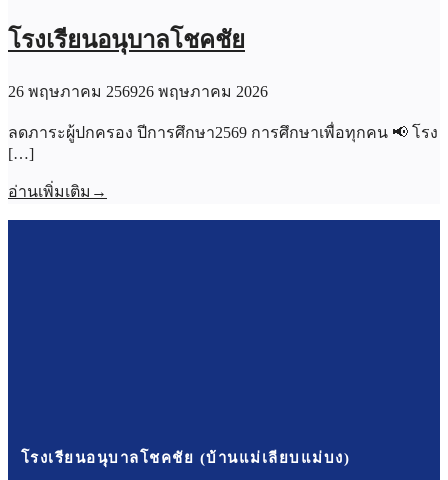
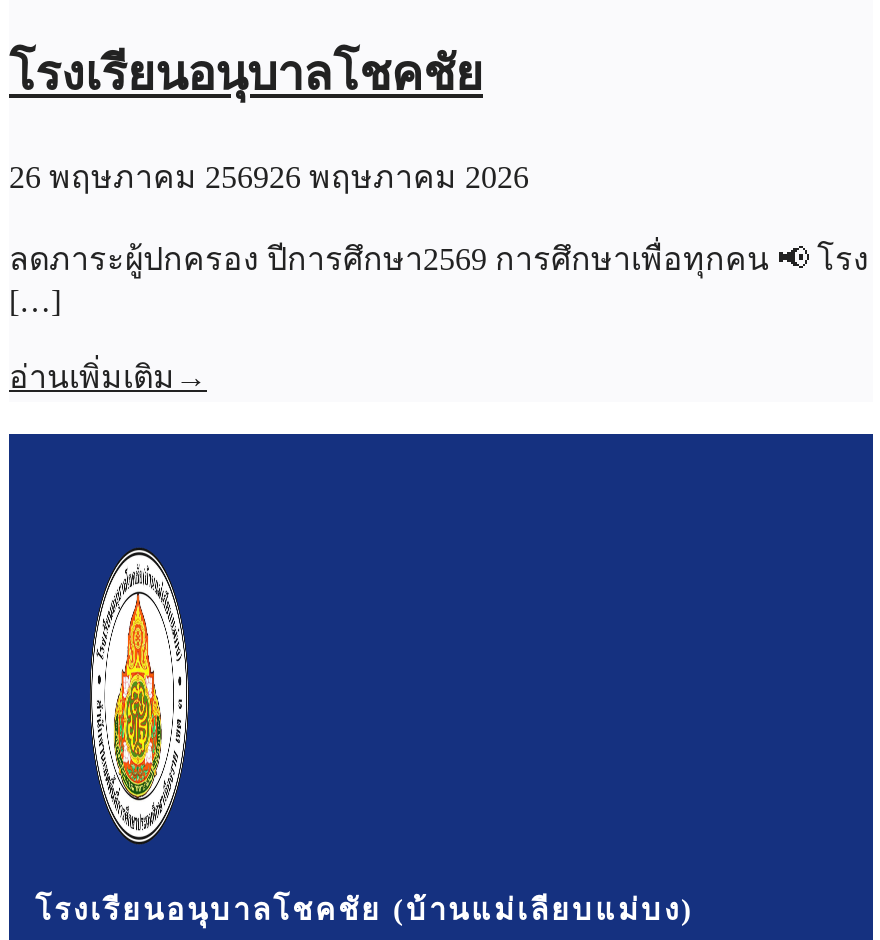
+ [image]
